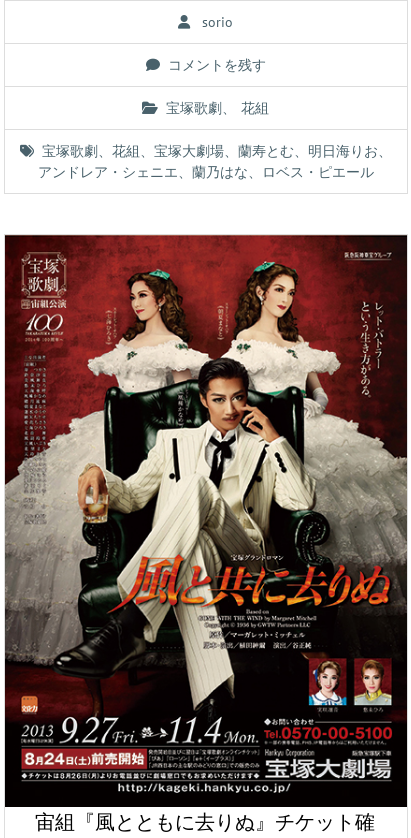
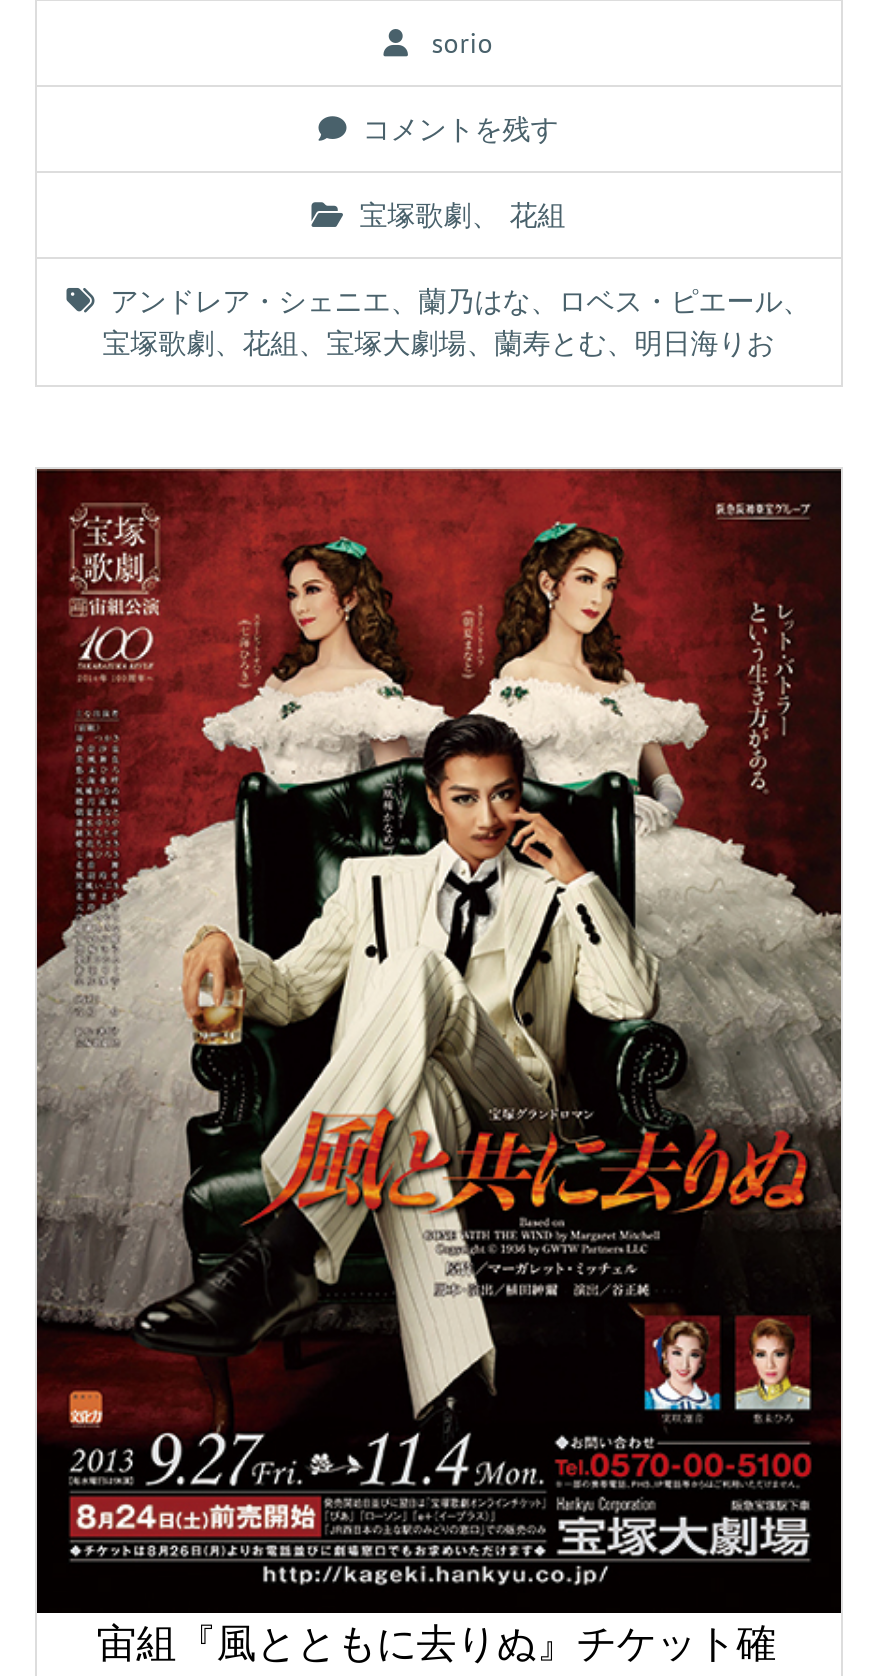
- 宝塚歌劇、花組、宝塚大劇場、蘭寿とむ、明日海りお、
- アンドレア・シェニエ、蘭乃はな、ロベス・ピエール
+ アンドレア・シェニエ、蘭乃はな、ロベス・ピエール、
+ 宝塚歌劇、花組、宝塚大劇場、蘭寿とむ、明日海りお
